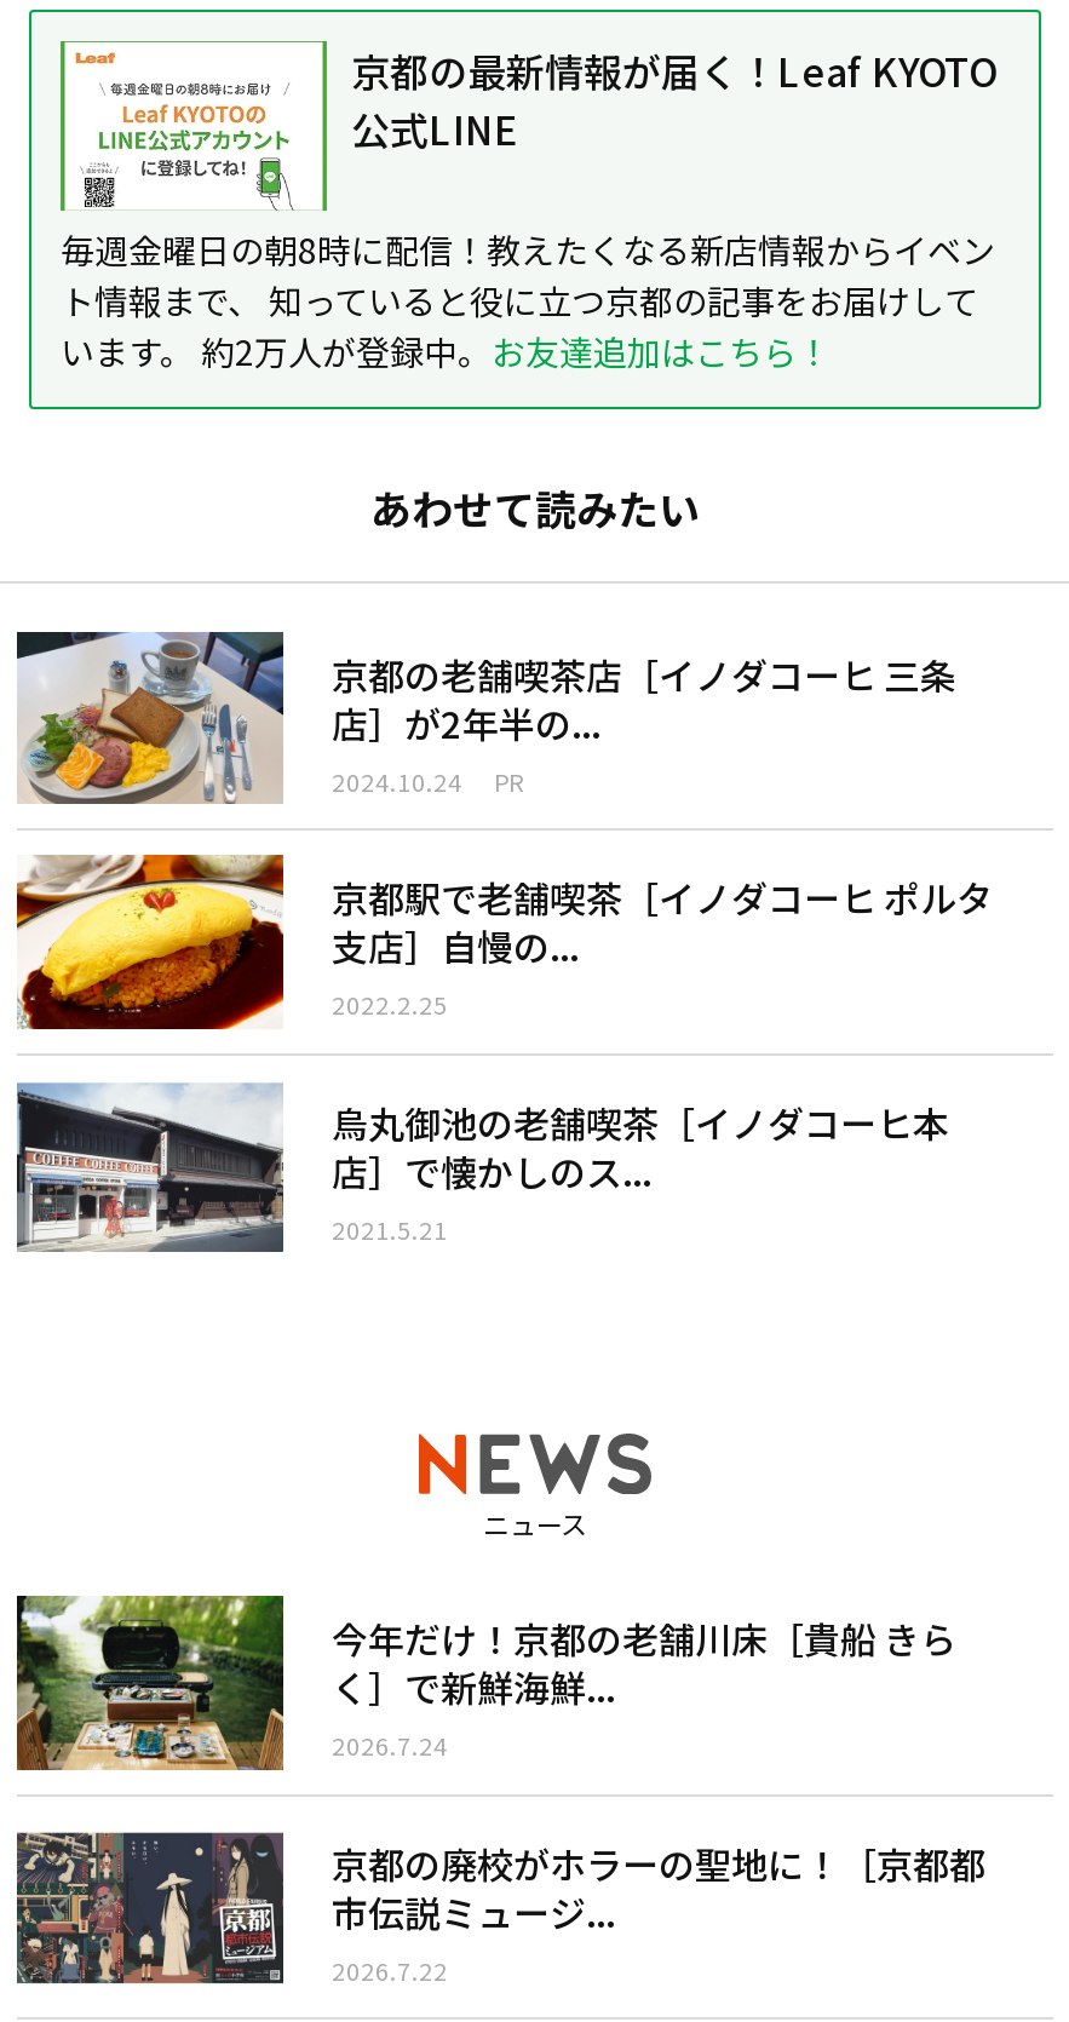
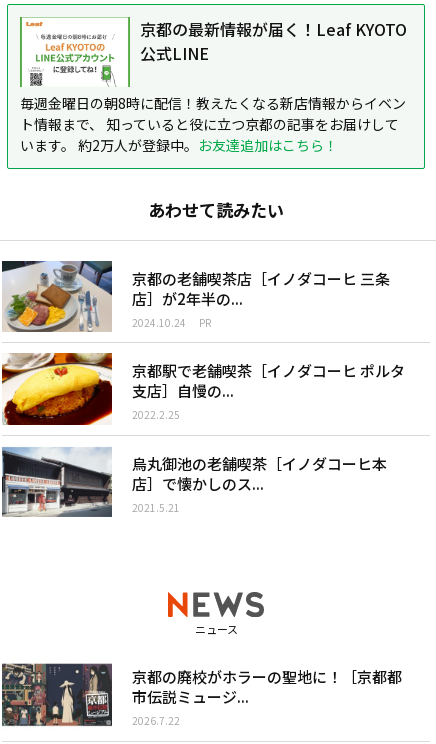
- [image]
- 今年だけ！京都の老舗川床［貴船 きら
- く］で新鮮海鮮...
- 2026.7.24
